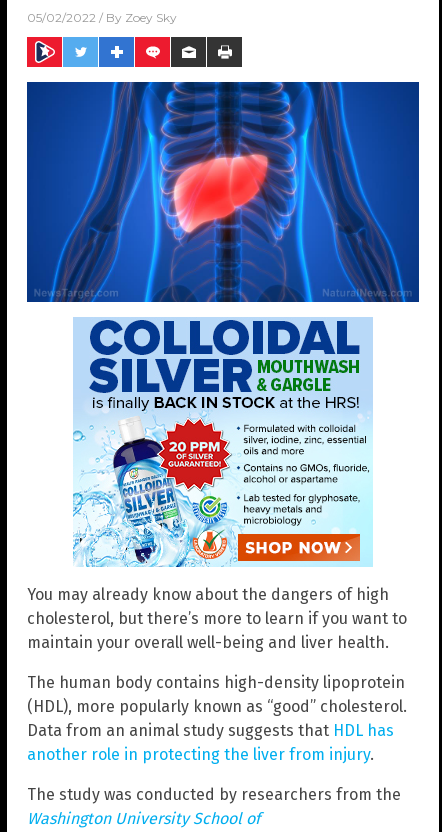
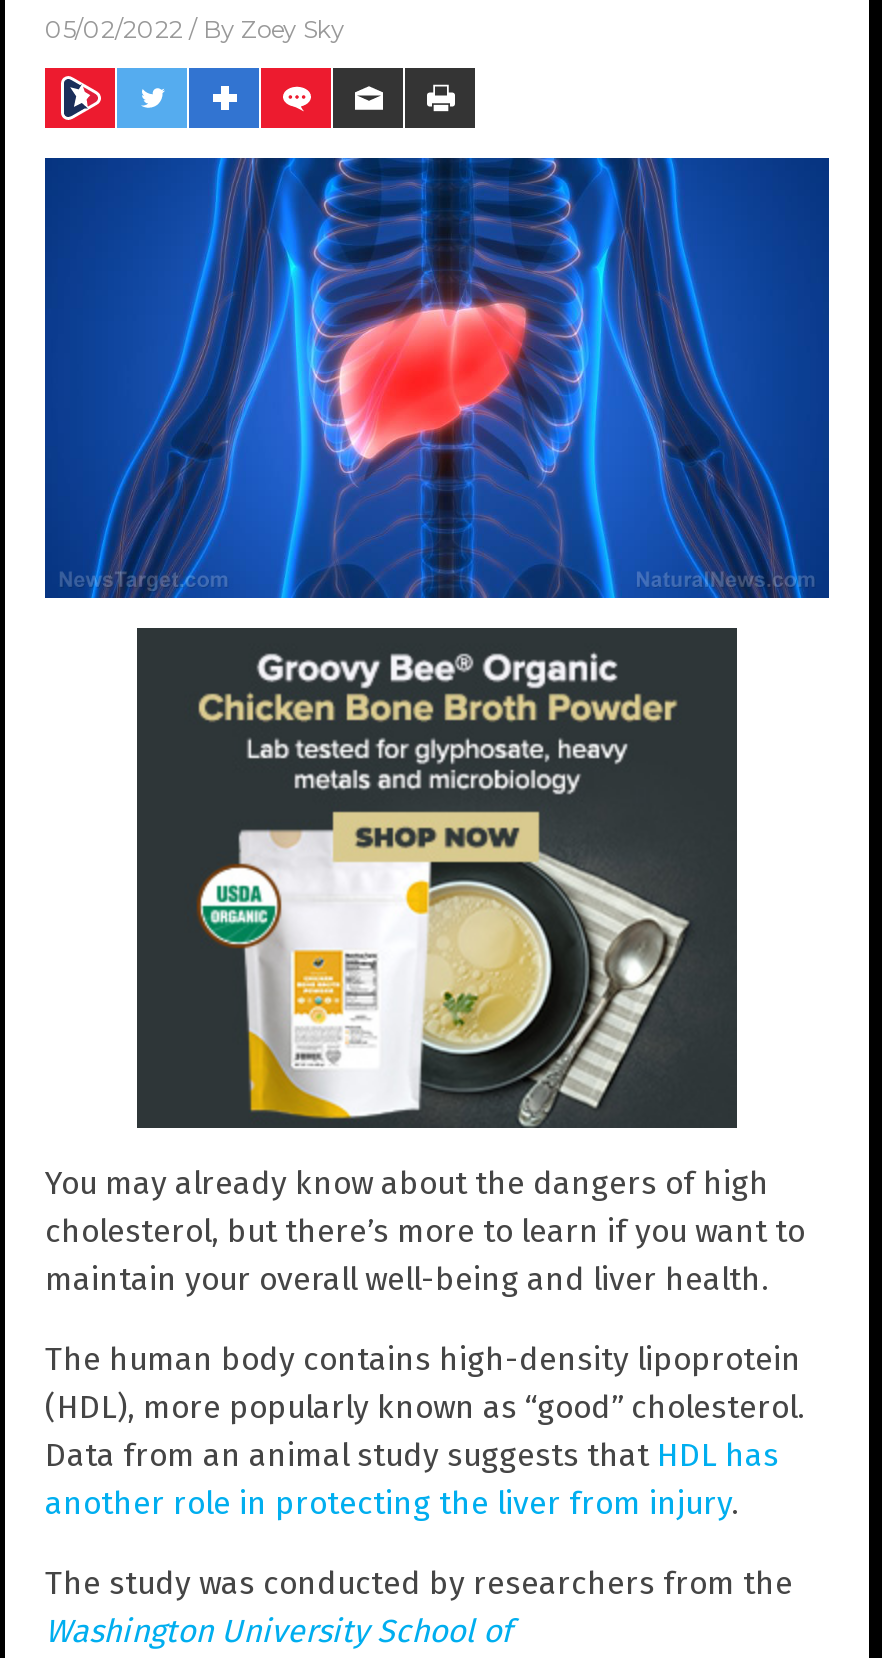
- [image]
+ [image]
